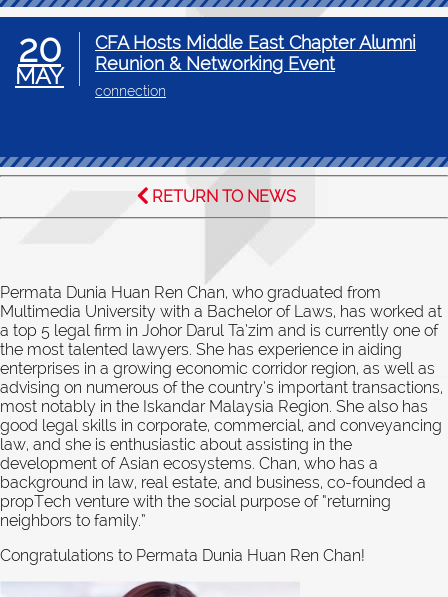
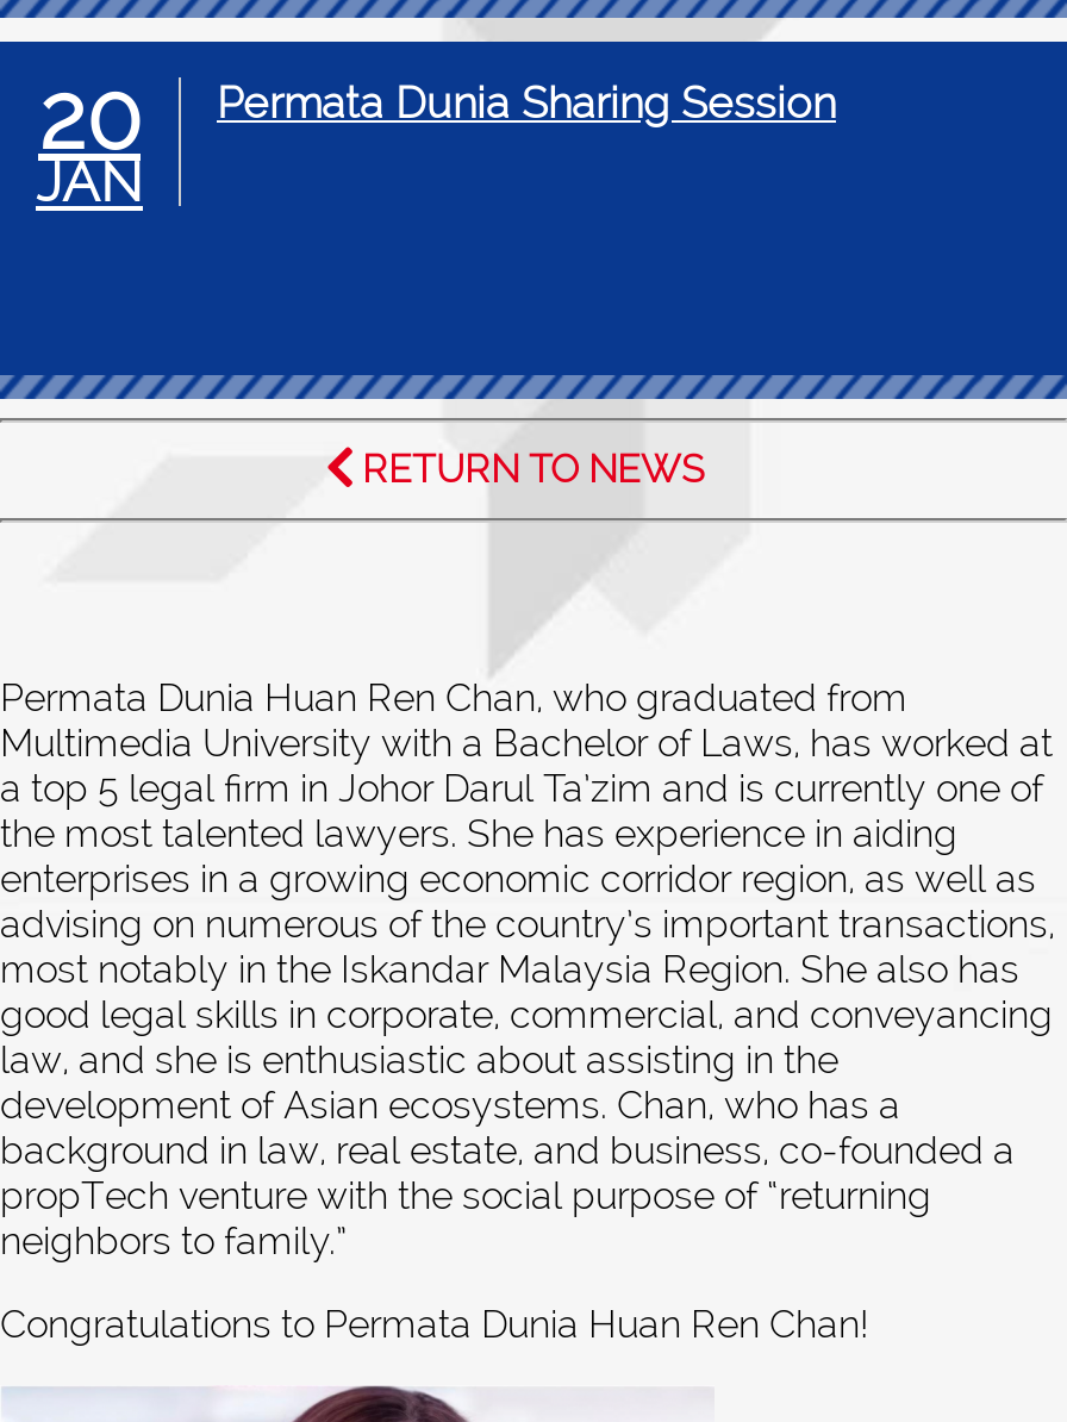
- CFA Hosts Middle East Chapter Alumni
- Reunion & Networking Event
- connection
+ Permata Dunia Sharing Session

- MAY
+ JAN
